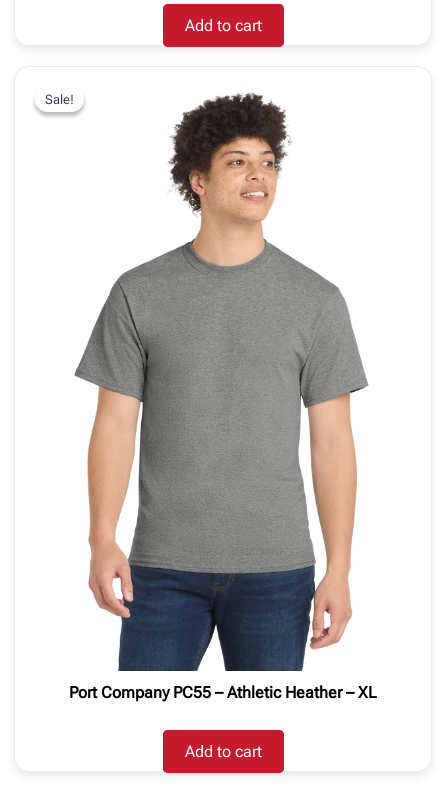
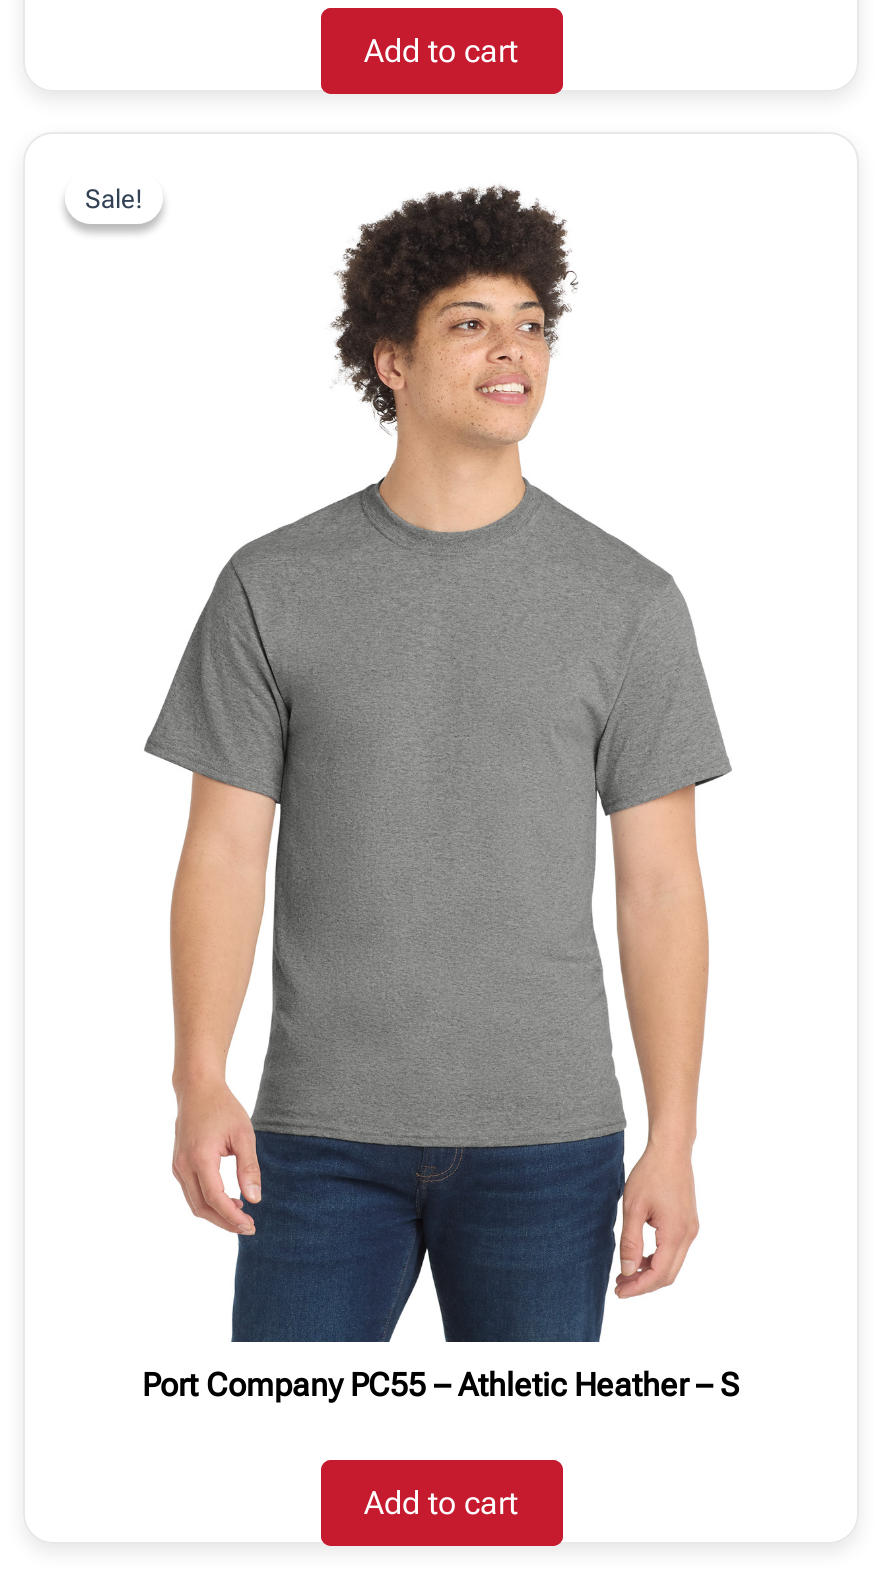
- Port Company PC55 – Athletic Heather – XL
+ Port Company PC55 – Athletic Heather – S
